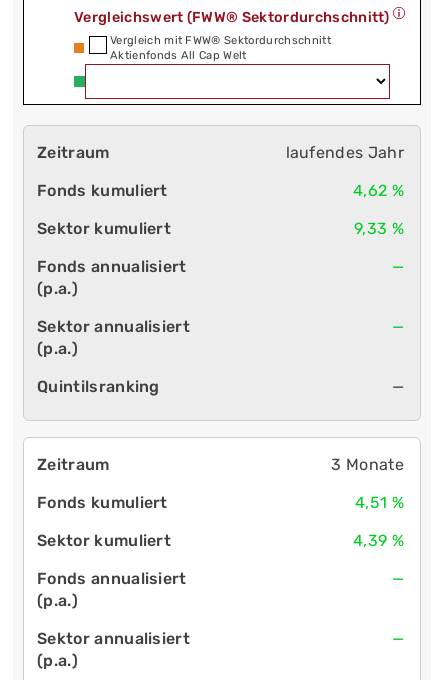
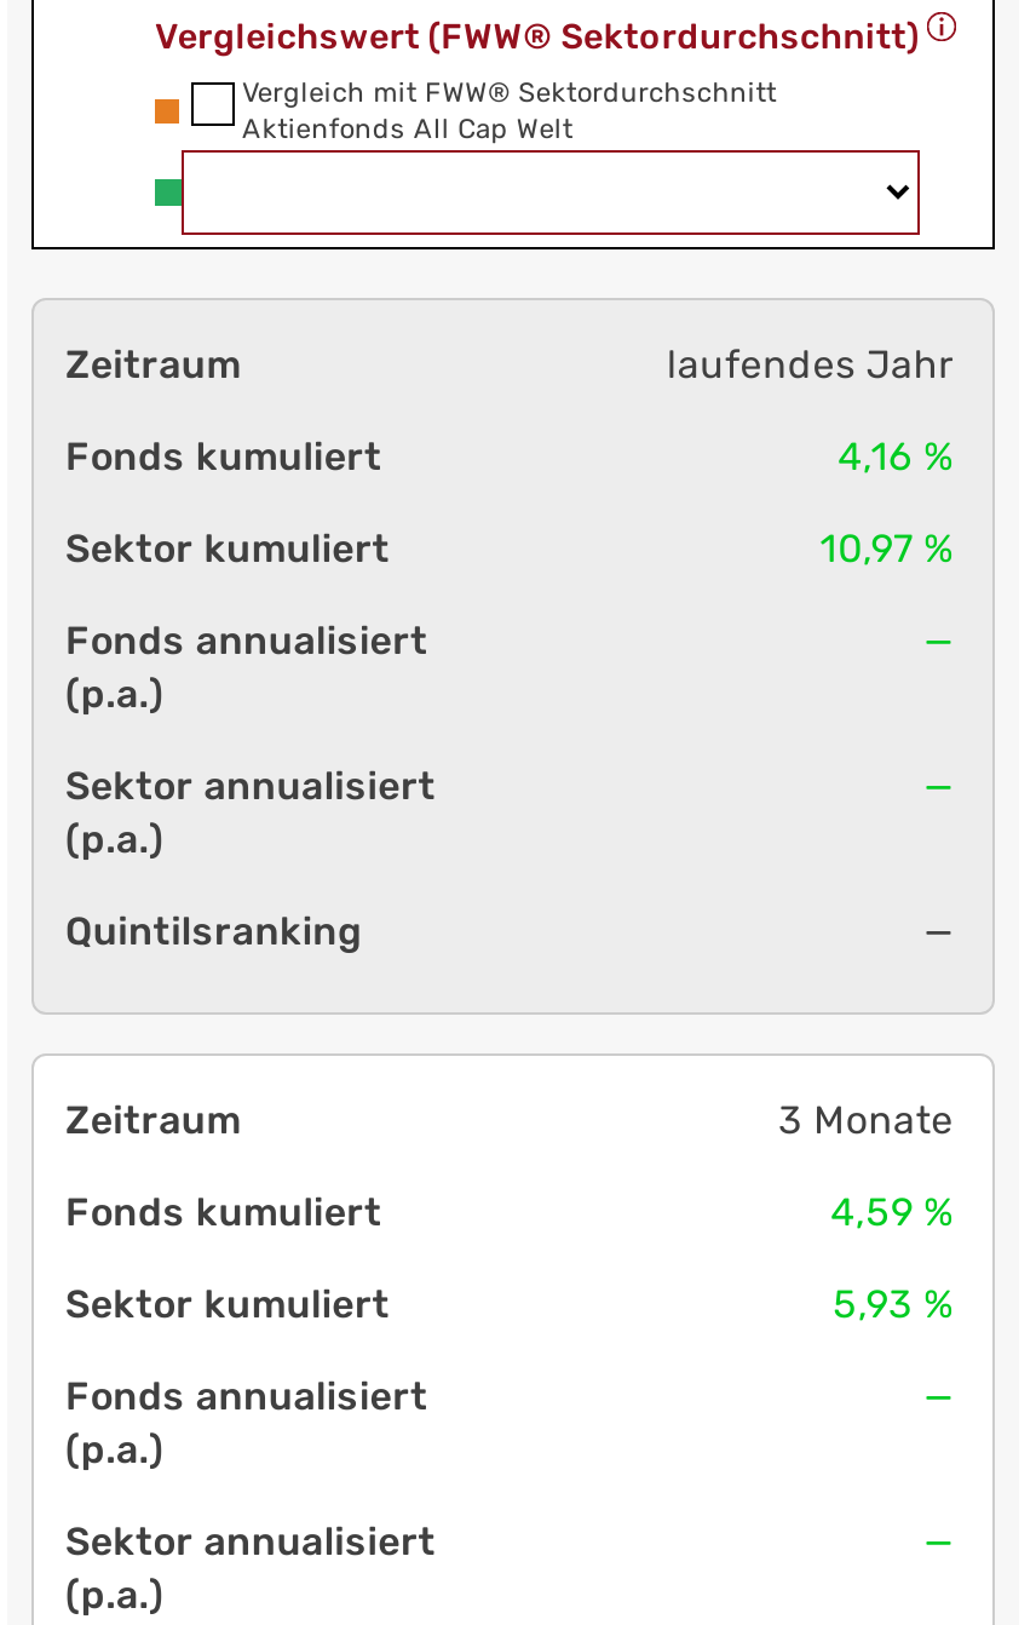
- 4,62 %
+ 4,16 %

- 9,33 %
+ 10,97 %

- 4,51 %
+ 4,59 %

- 4,39 %
+ 5,93 %
